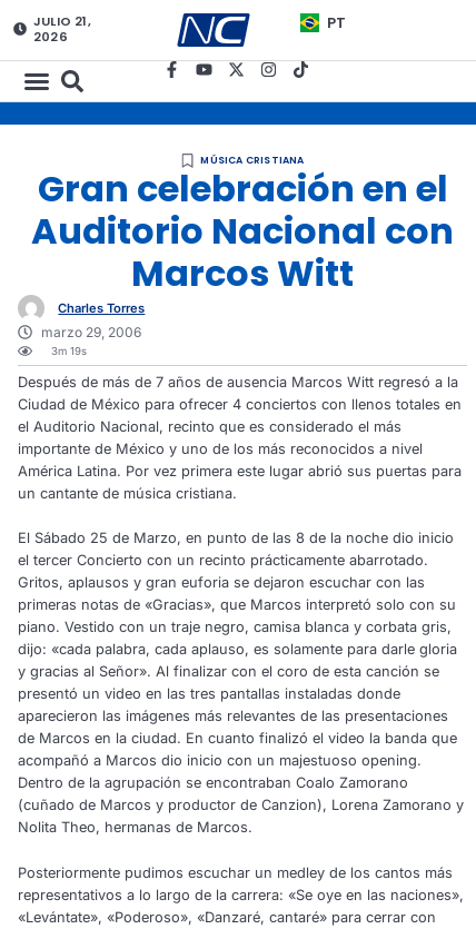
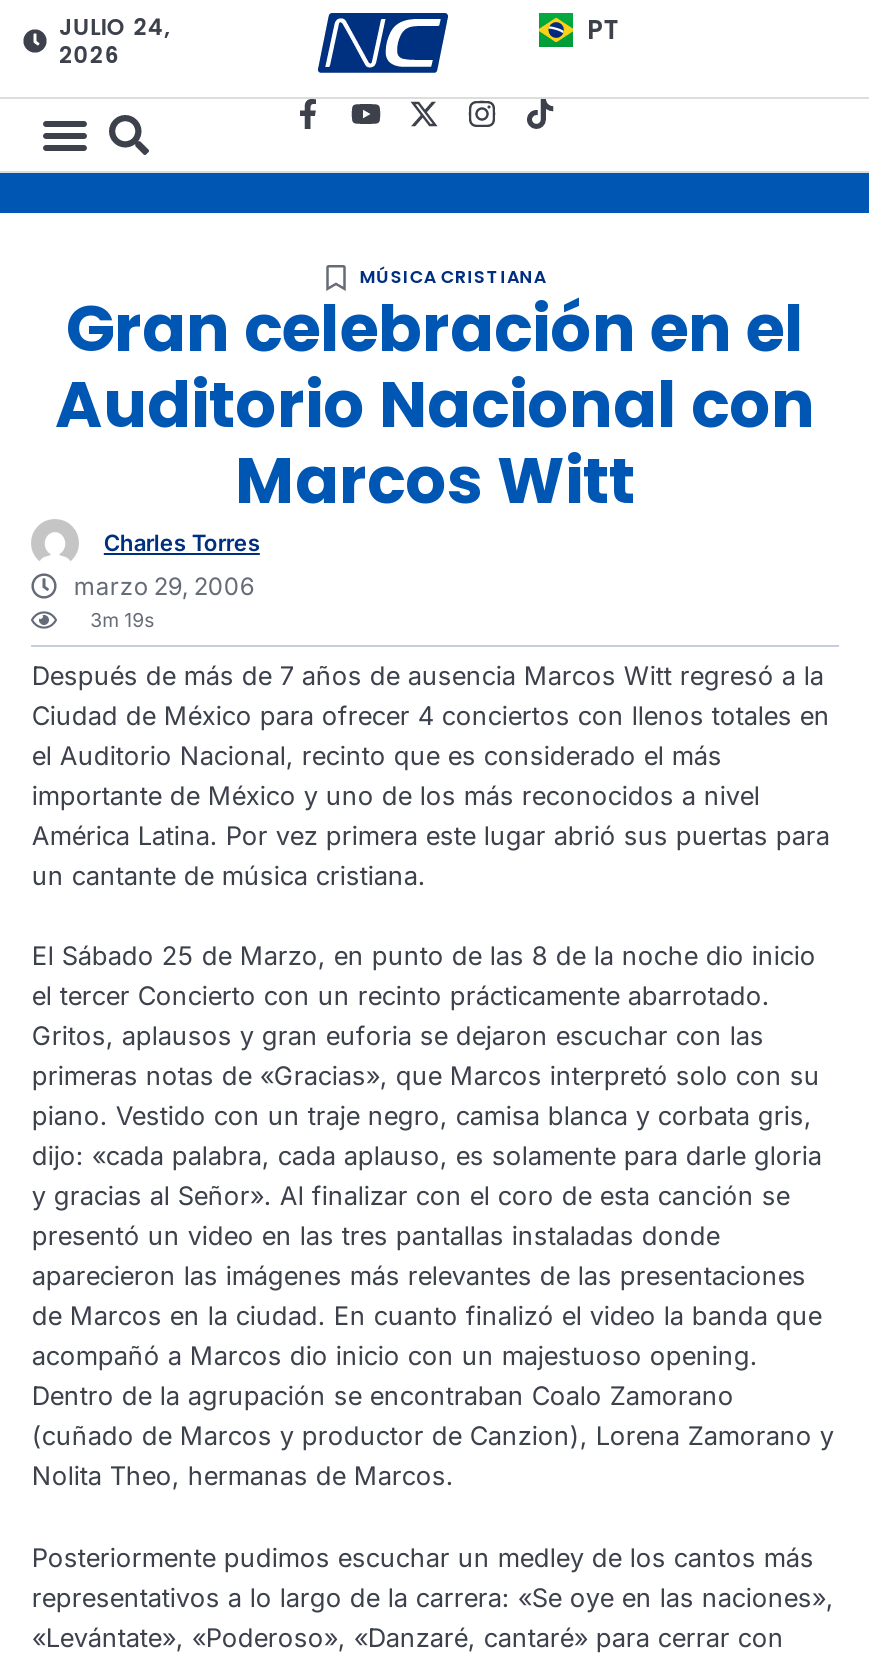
- JULIO 21,
+ JULIO 24,
